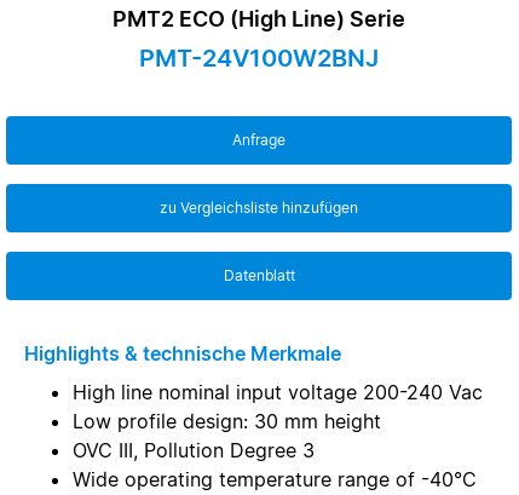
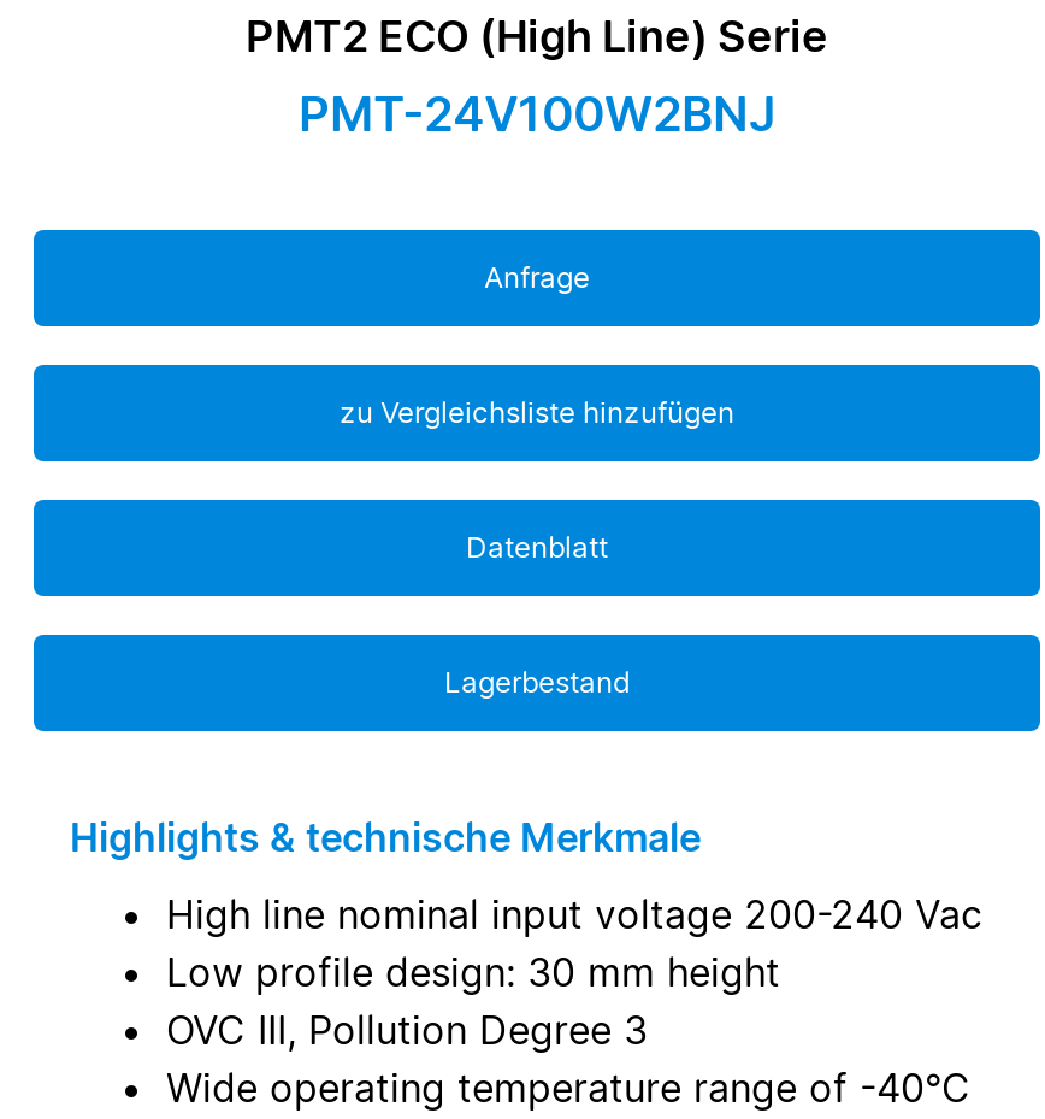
+ Lagerbestand
